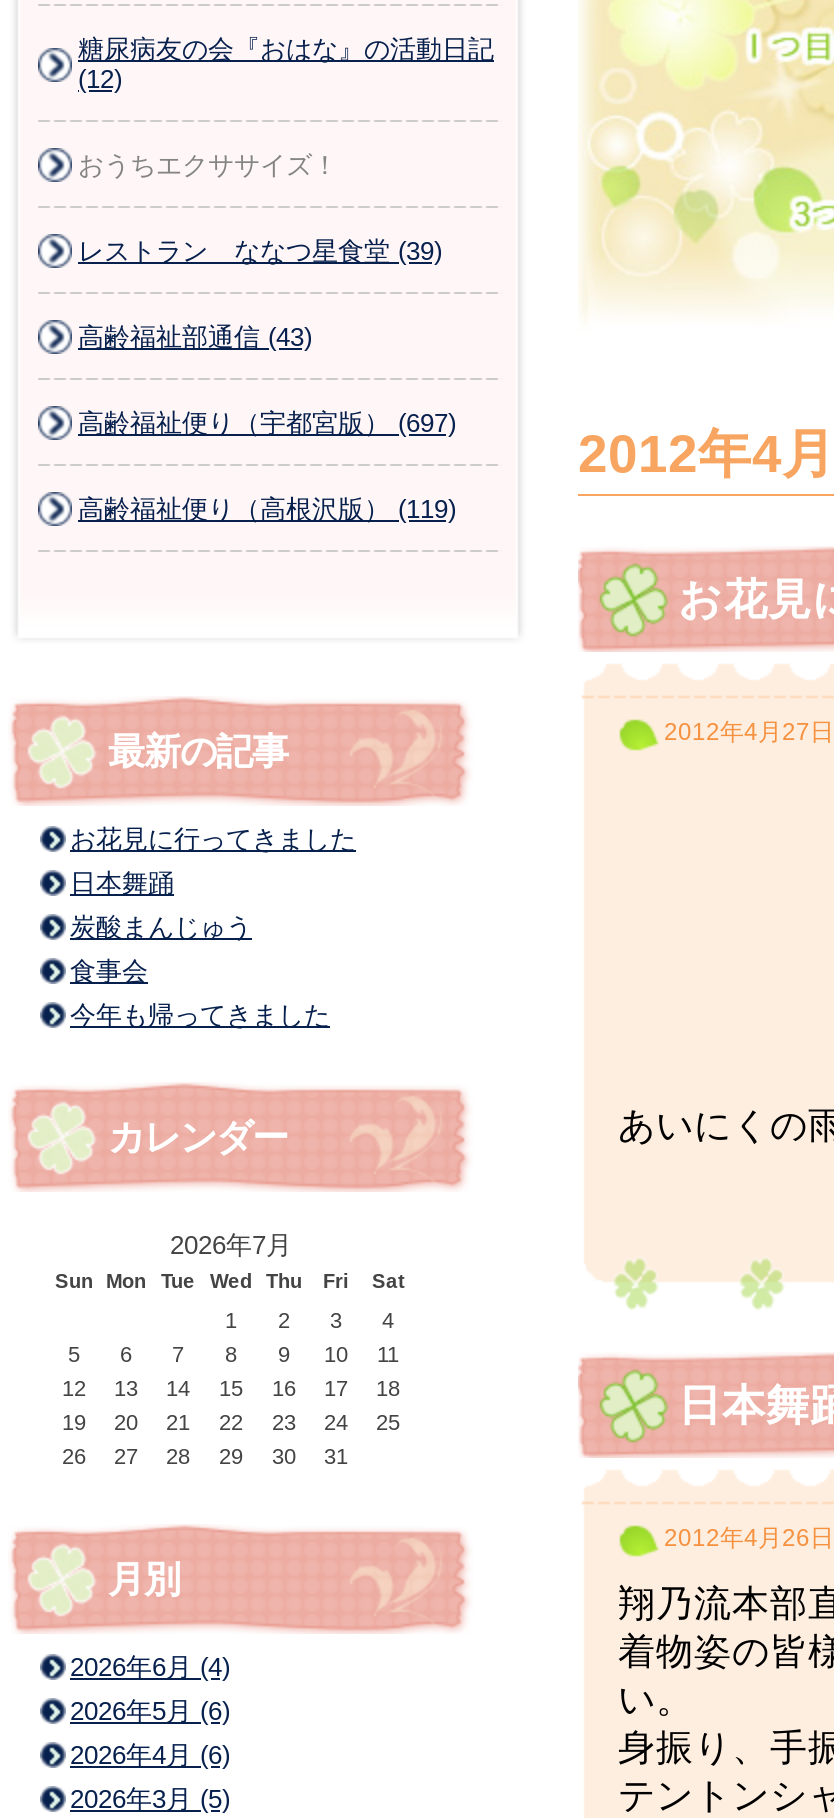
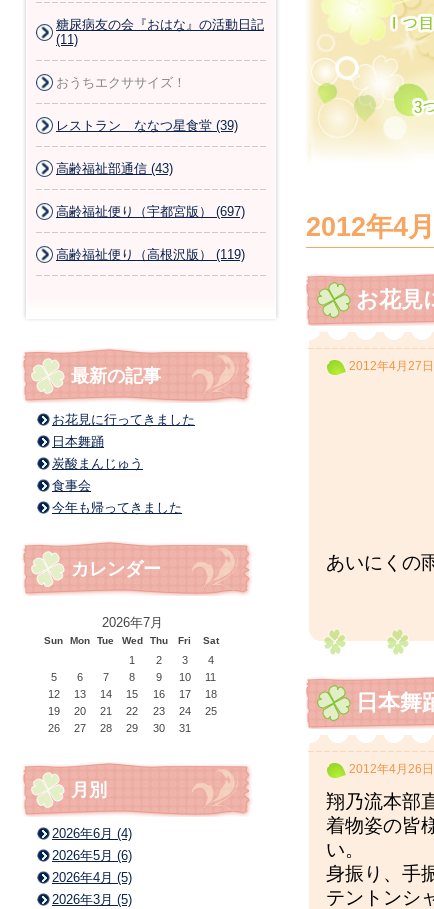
- (12)
+ (11)

- 2026年4月 (6)
+ 2026年4月 (5)
